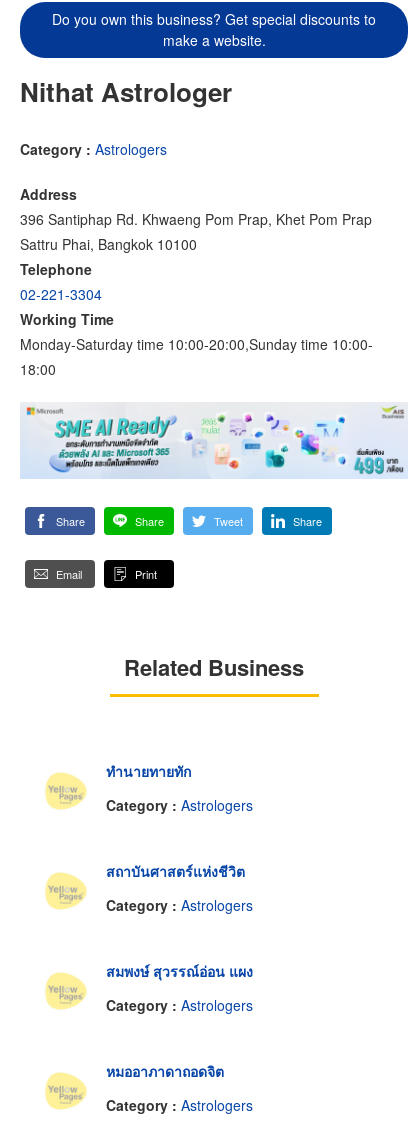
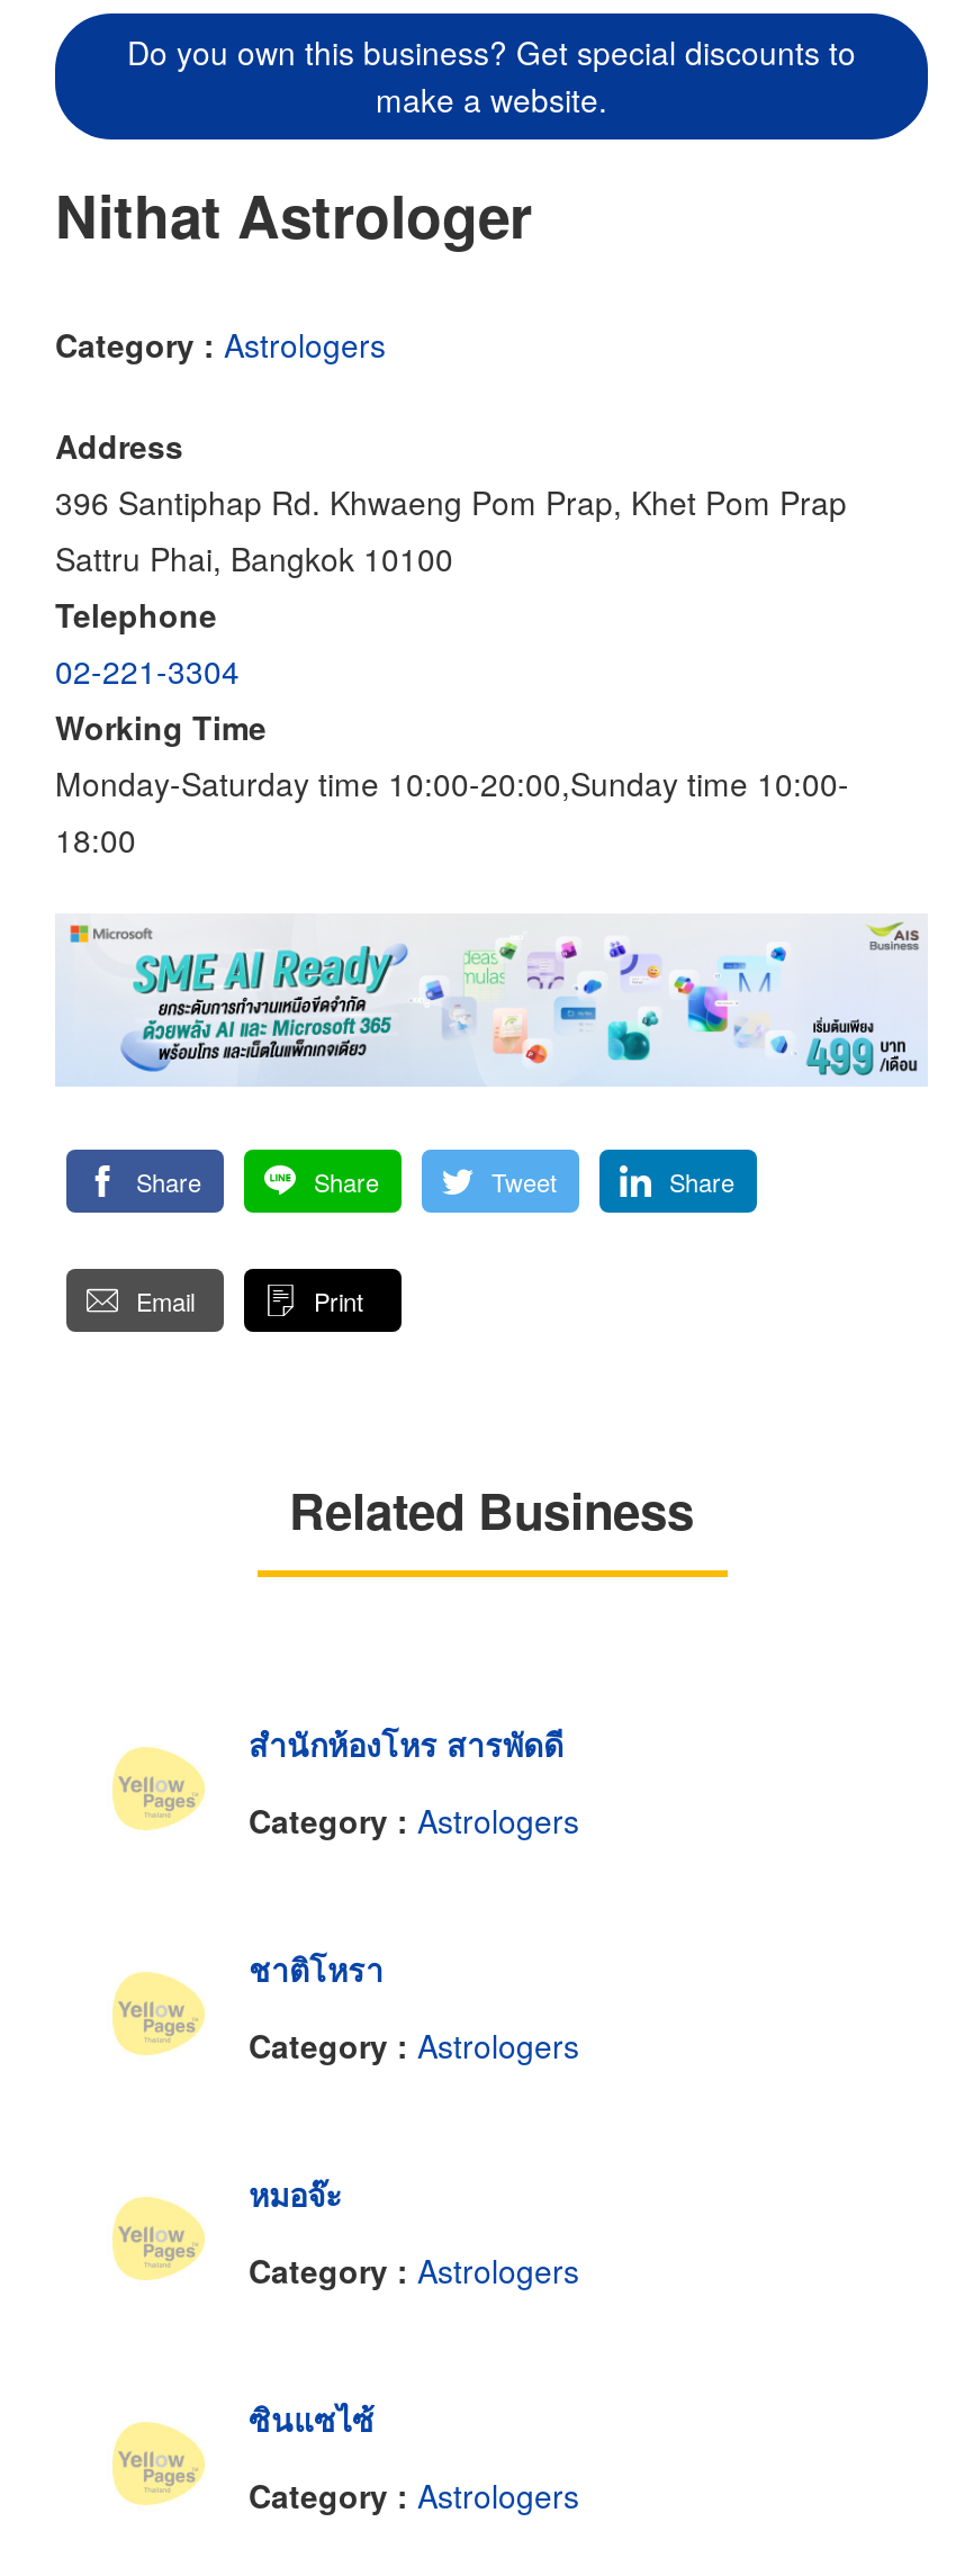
- ทำนายทายทัก
+ สำนักห้องโหร สารพัดดี

- สถาบันศาสตร์แห่งชีวิต
+ ชาติโหรา

- สมพงษ์ สุวรรณ์อ่อน แผง
+ หมอจ๊ะ

- หมออาภาดาถอดจิต
+ ซินแซไซ้
